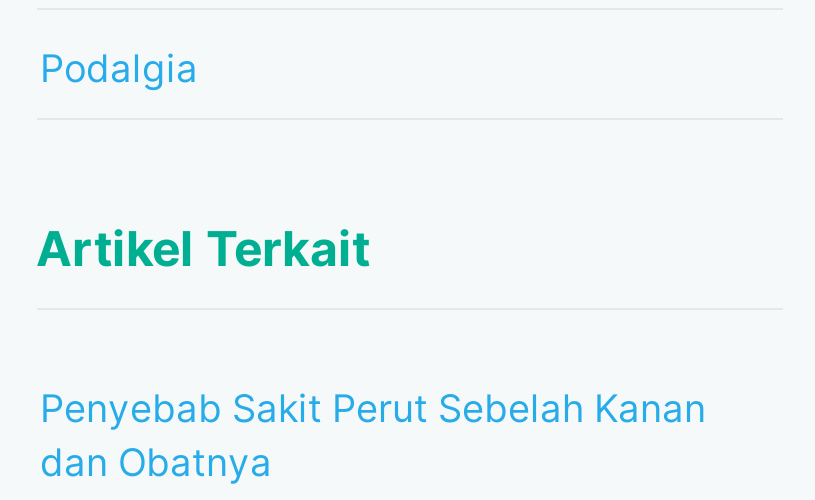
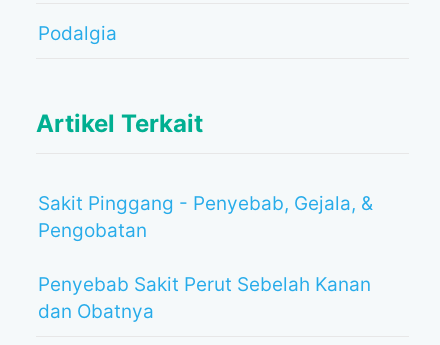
+ Sakit Pinggang - Penyebab, Gejala, &
+ Pengobatan
